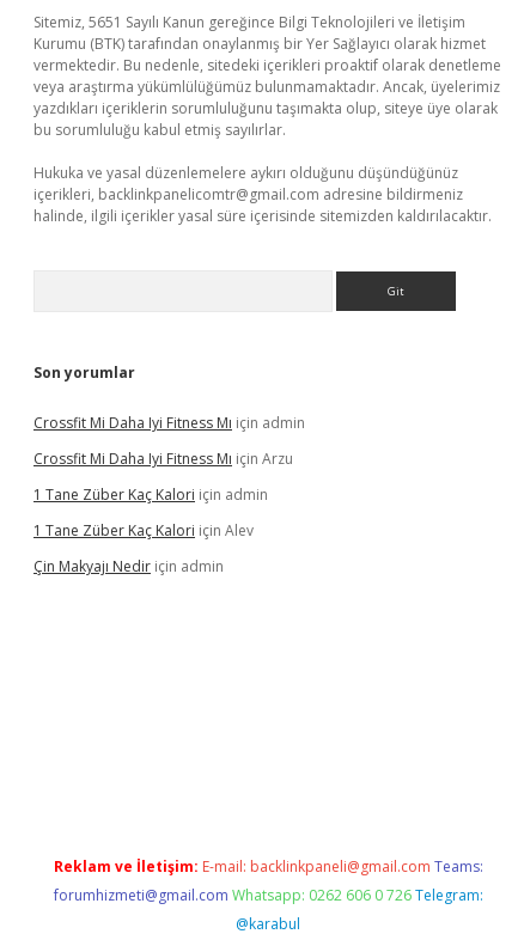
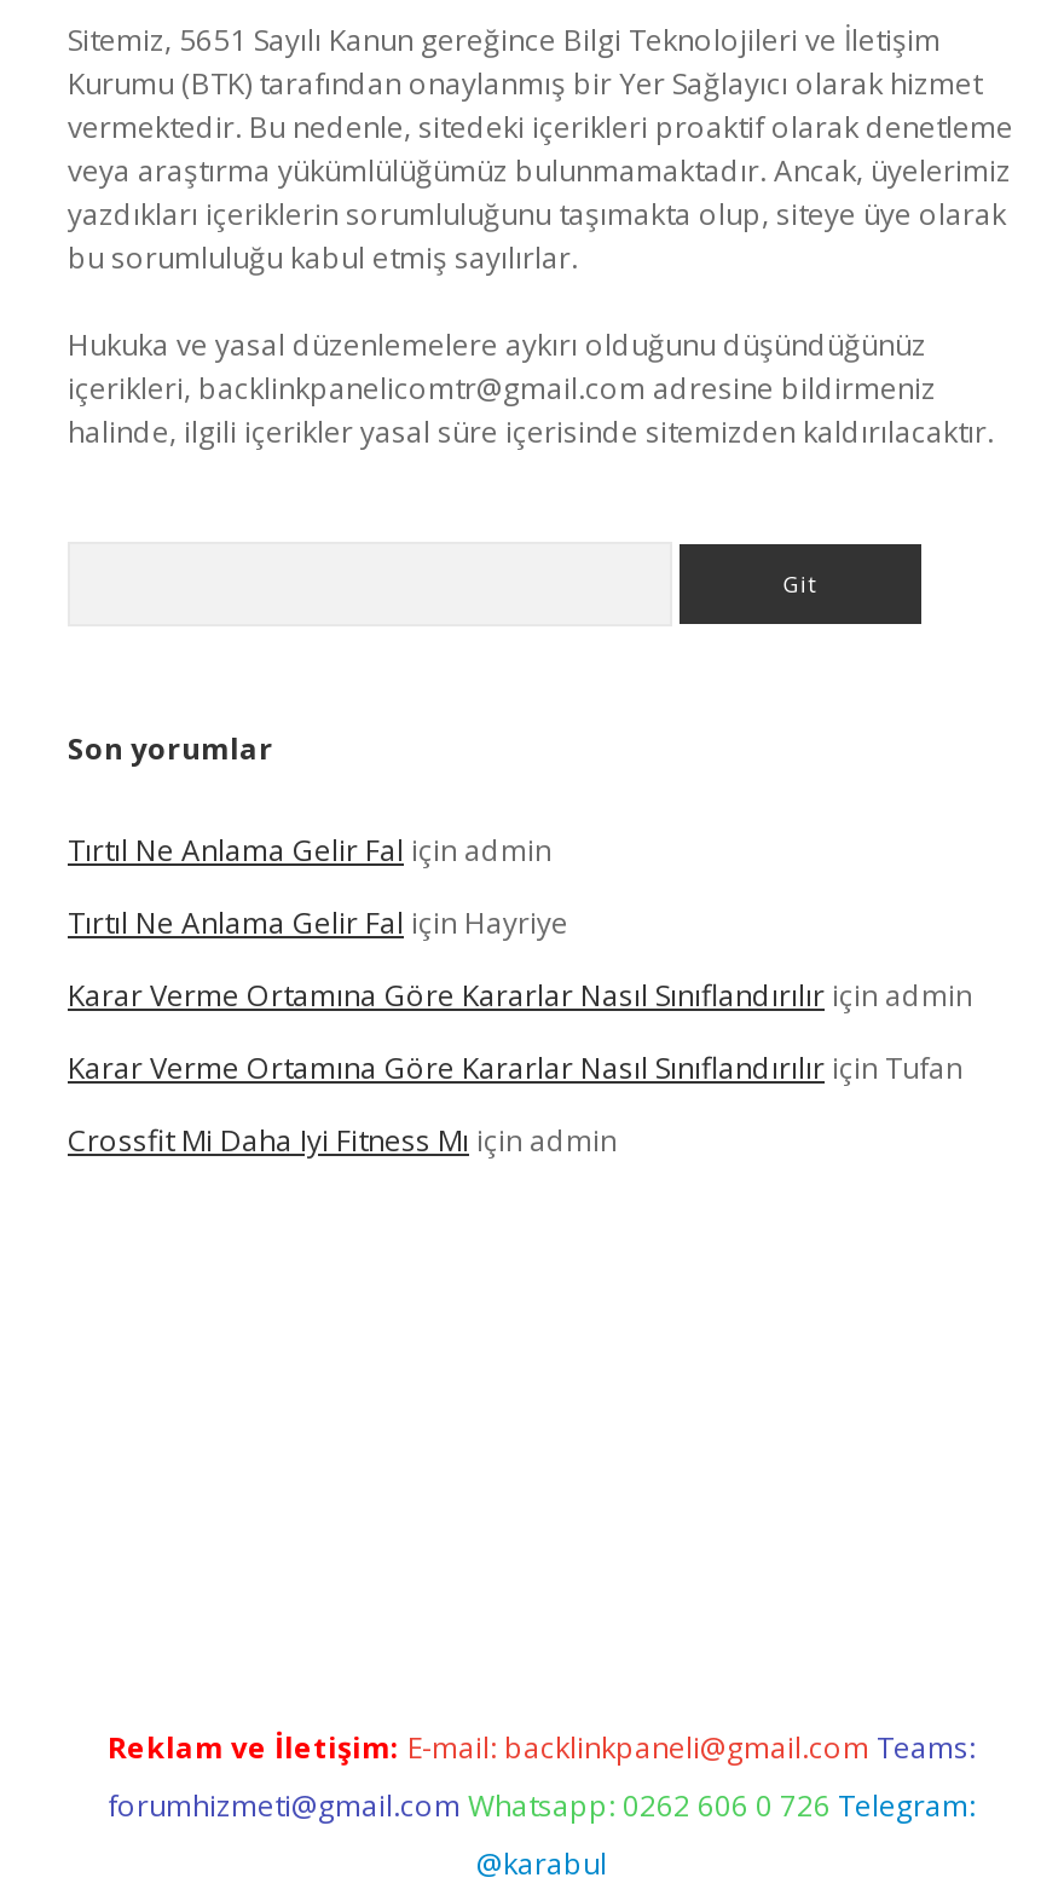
+ Tırtıl Ne Anlama Gelir Fal için admin
+ Tırtıl Ne Anlama Gelir Fal için Hayriye
+ Karar Verme Ortamına Göre Kararlar Nasıl Sınıflandırılır için admin
+ Karar Verme Ortamına Göre Kararlar Nasıl Sınıflandırılır için Tufan

moved down: Crossfit Mi Daha Iyi Fitness Mı için admin

- Crossfit Mi Daha Iyi Fitness Mı için Arzu
- 1 Tane Züber Kaç Kalori için admin
- 1 Tane Züber Kaç Kalori için Alev
- Çin Makyajı Nedir için admin
